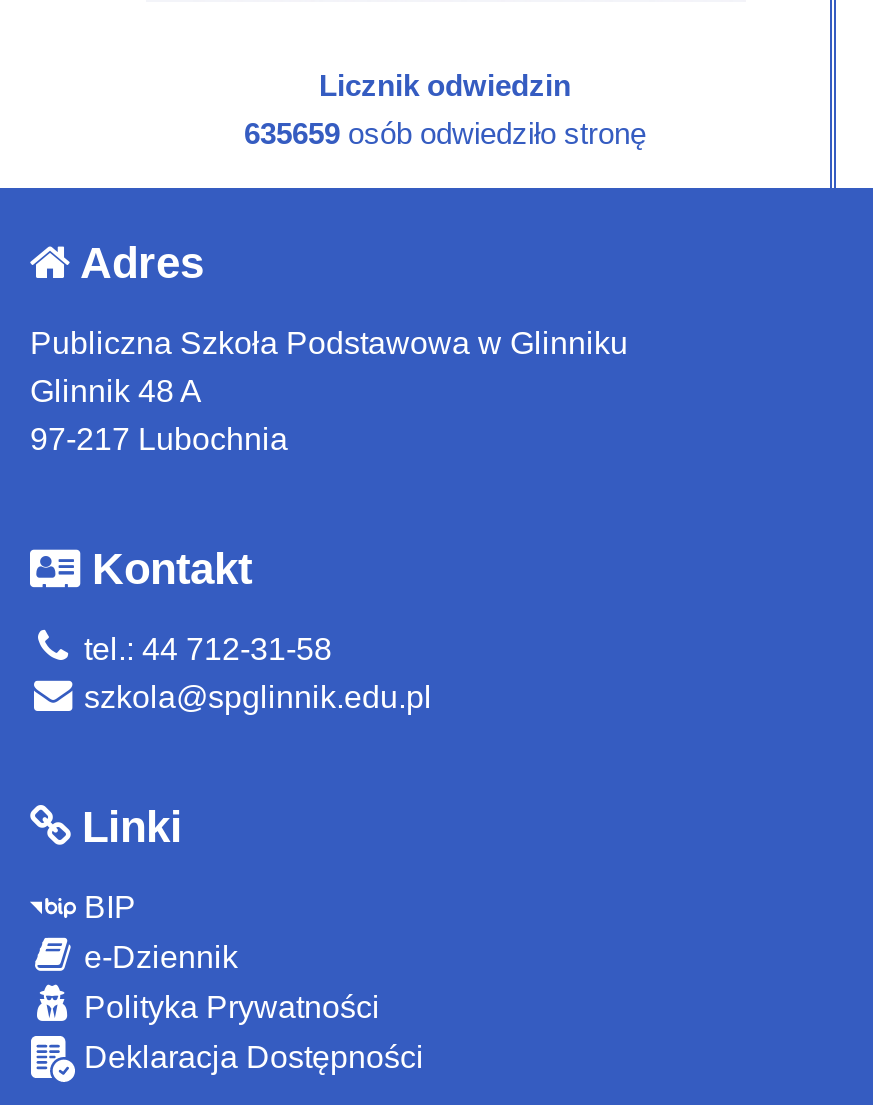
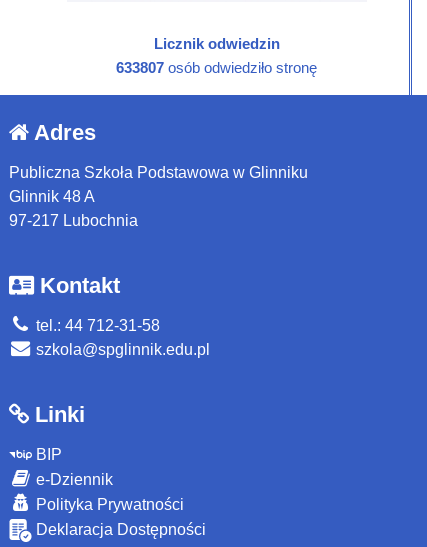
- 635659 osób odwiedziło stronę
+ 633807 osób odwiedziło stronę
